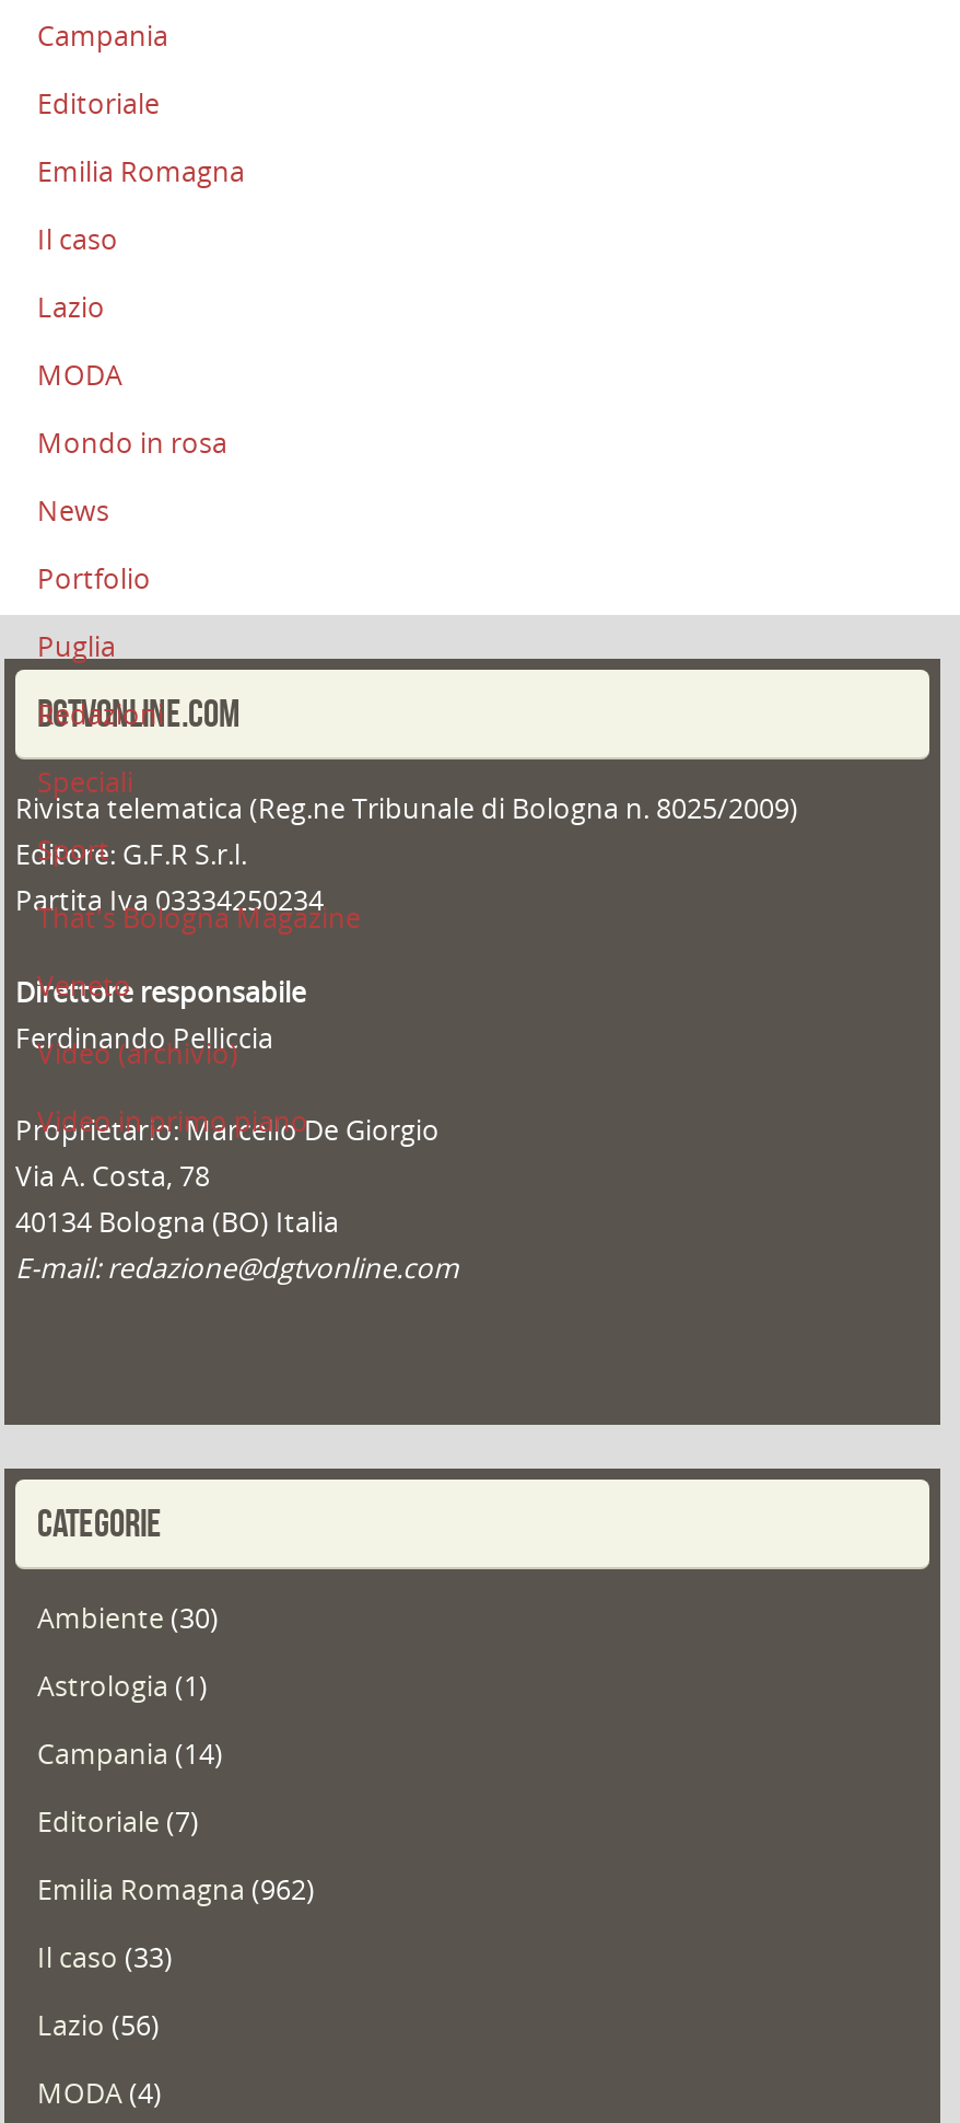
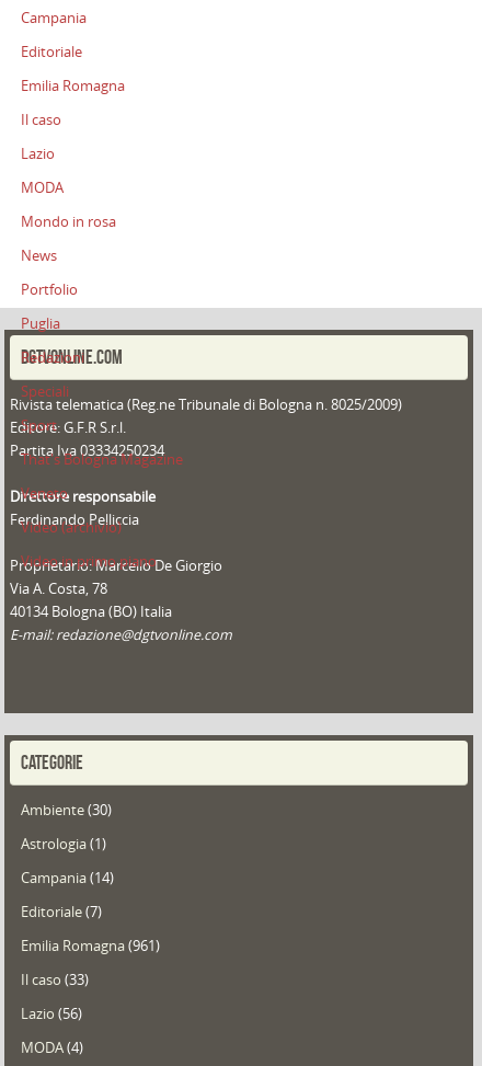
- Emilia Romagna (962)
+ Emilia Romagna (961)
